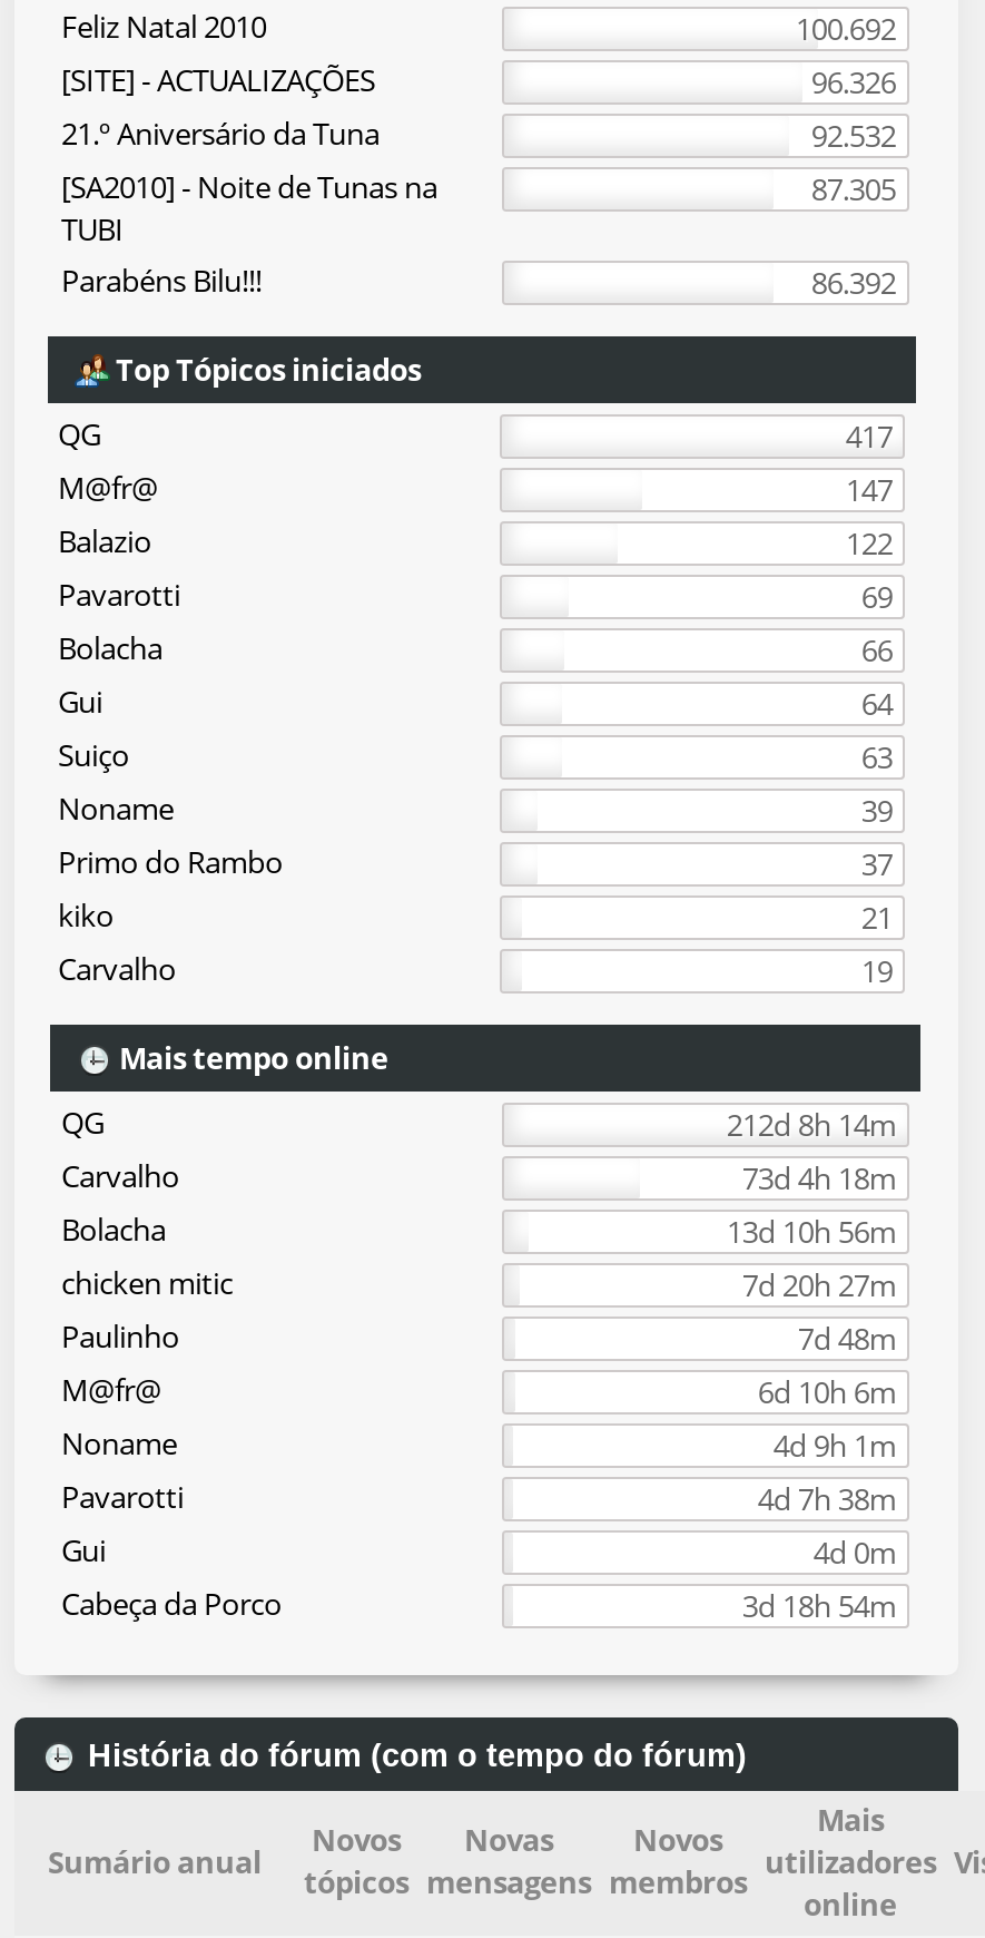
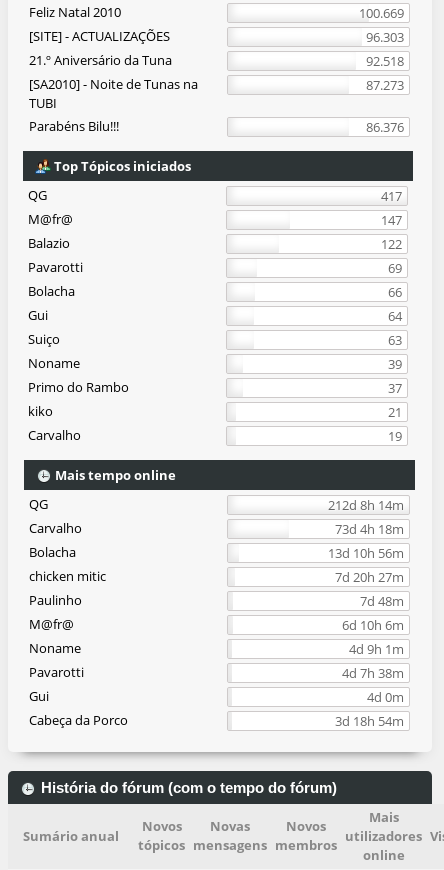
- 100.692
+ 100.669

- 96.326
+ 96.303

- 92.532
+ 92.518

- 87.305
+ 87.273

- 86.392
+ 86.376
